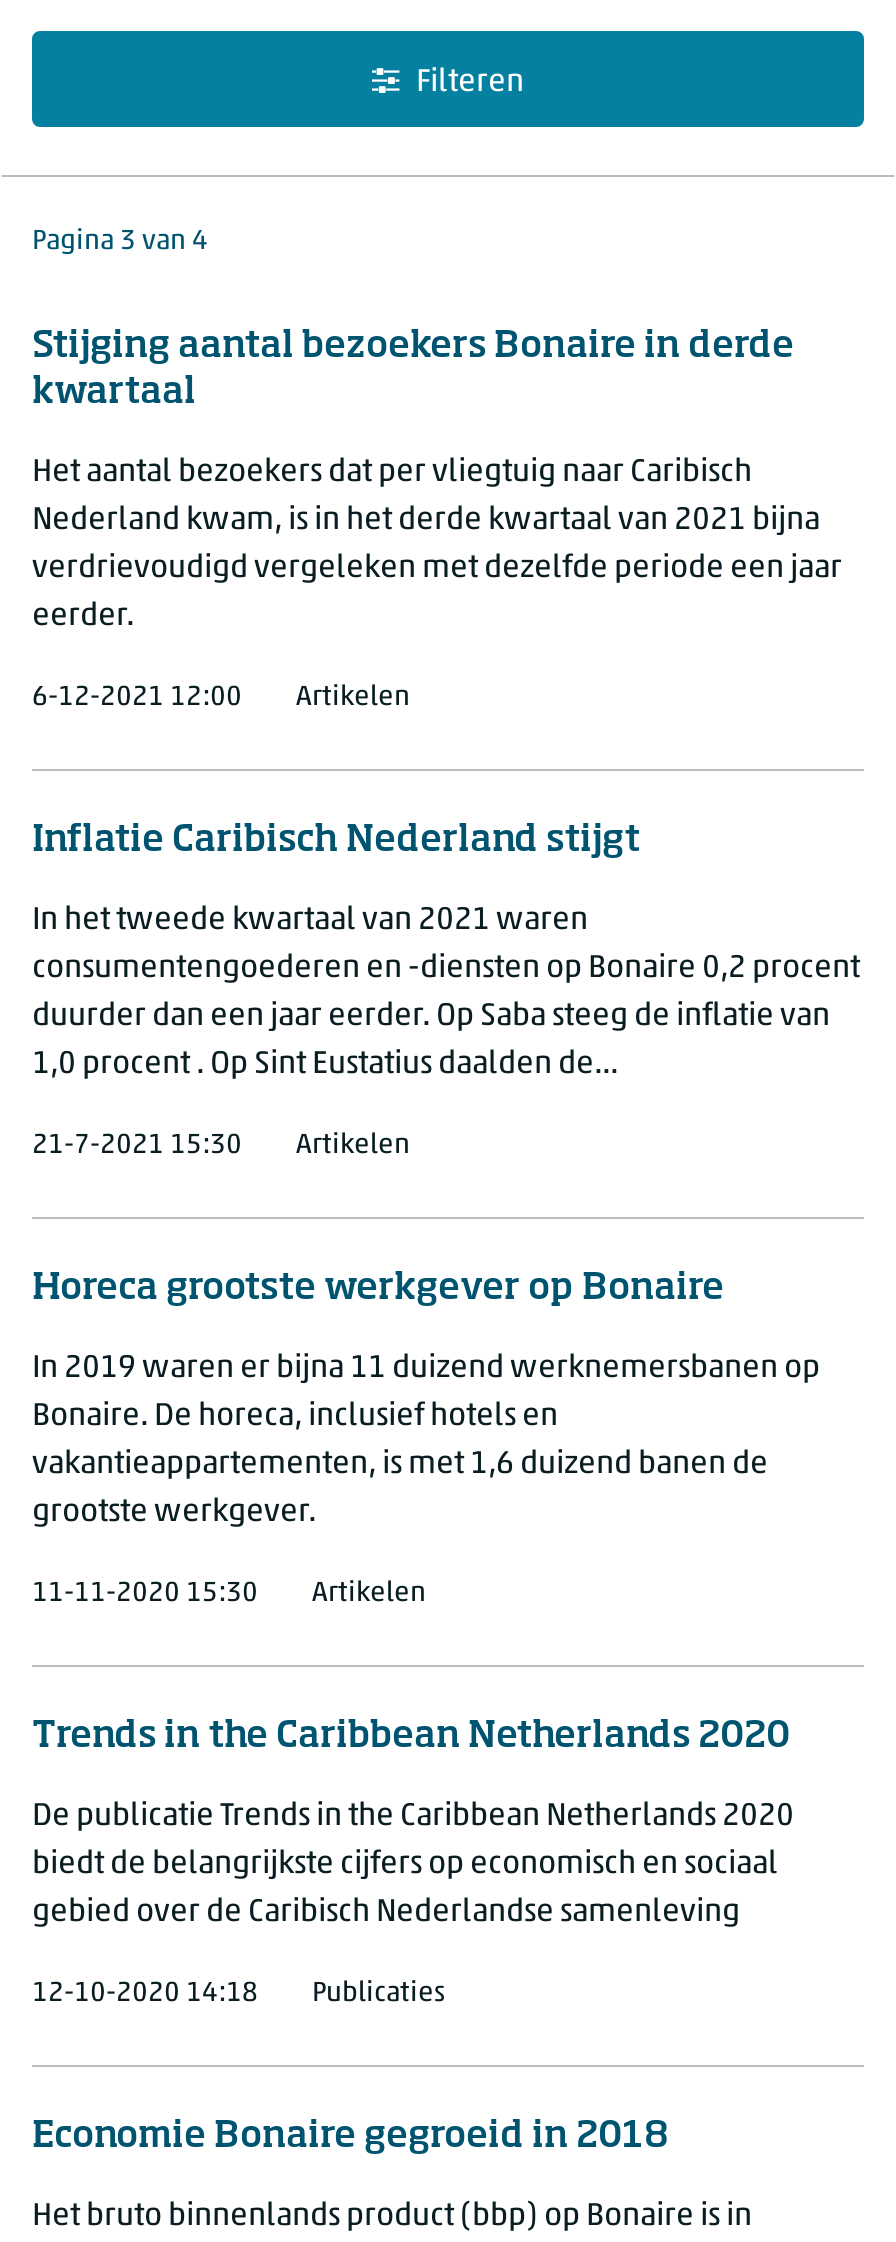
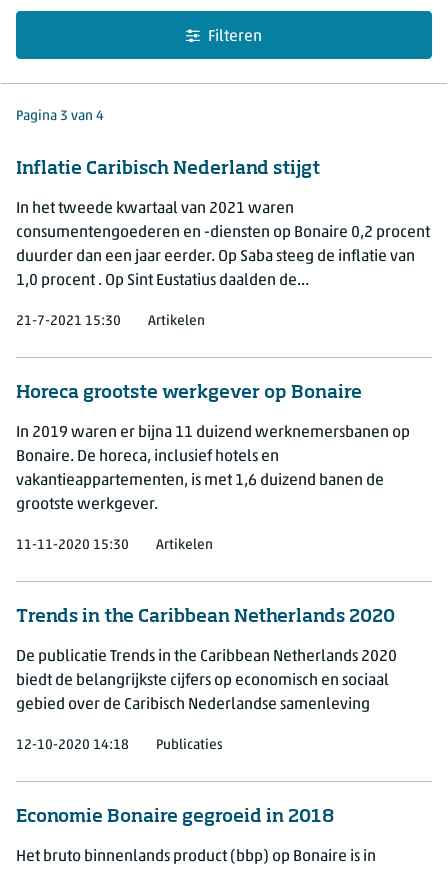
- Stijging aantal bezoekers Bonaire in derde
- kwartaal
- Het aantal bezoekers dat per vliegtuig naar Caribisch
- Nederland kwam, is in het derde kwartaal van 2021 bijna
- verdrievoudigd vergeleken met dezelfde periode een jaar
- eerder.
- 6-12-2021 12:00
- Artikelen
